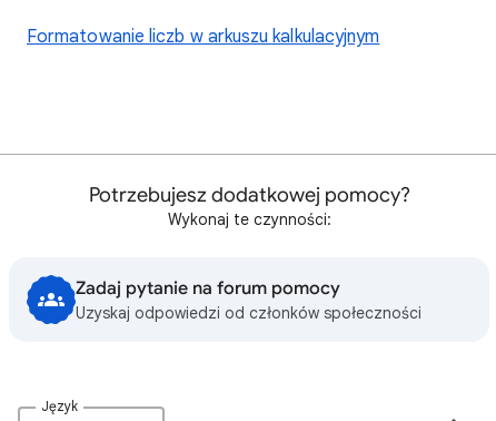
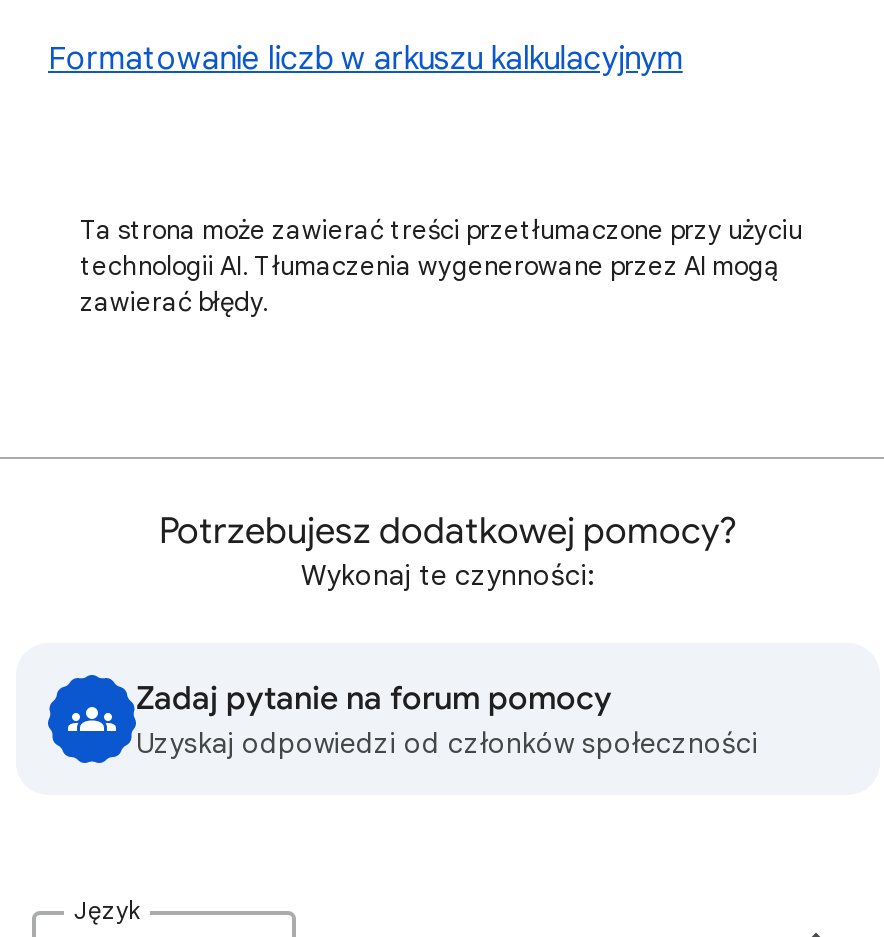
+ Ta strona może zawierać treści przetłumaczone przy użyciu
+ technologii AI. Tłumaczenia wygenerowane przez AI mogą
+ zawierać błędy.
